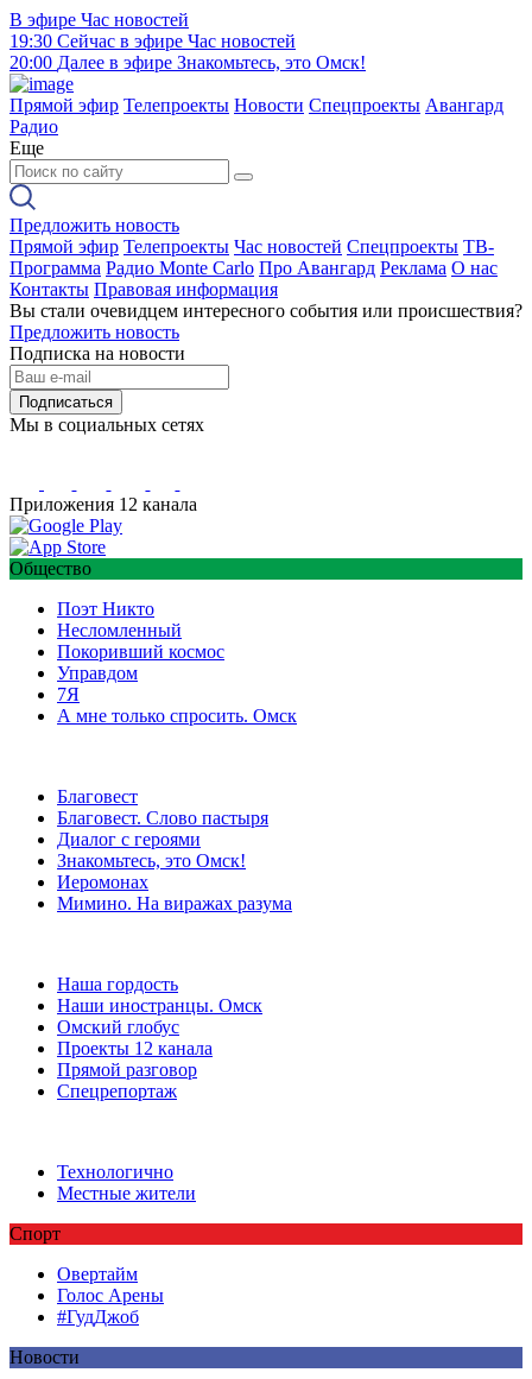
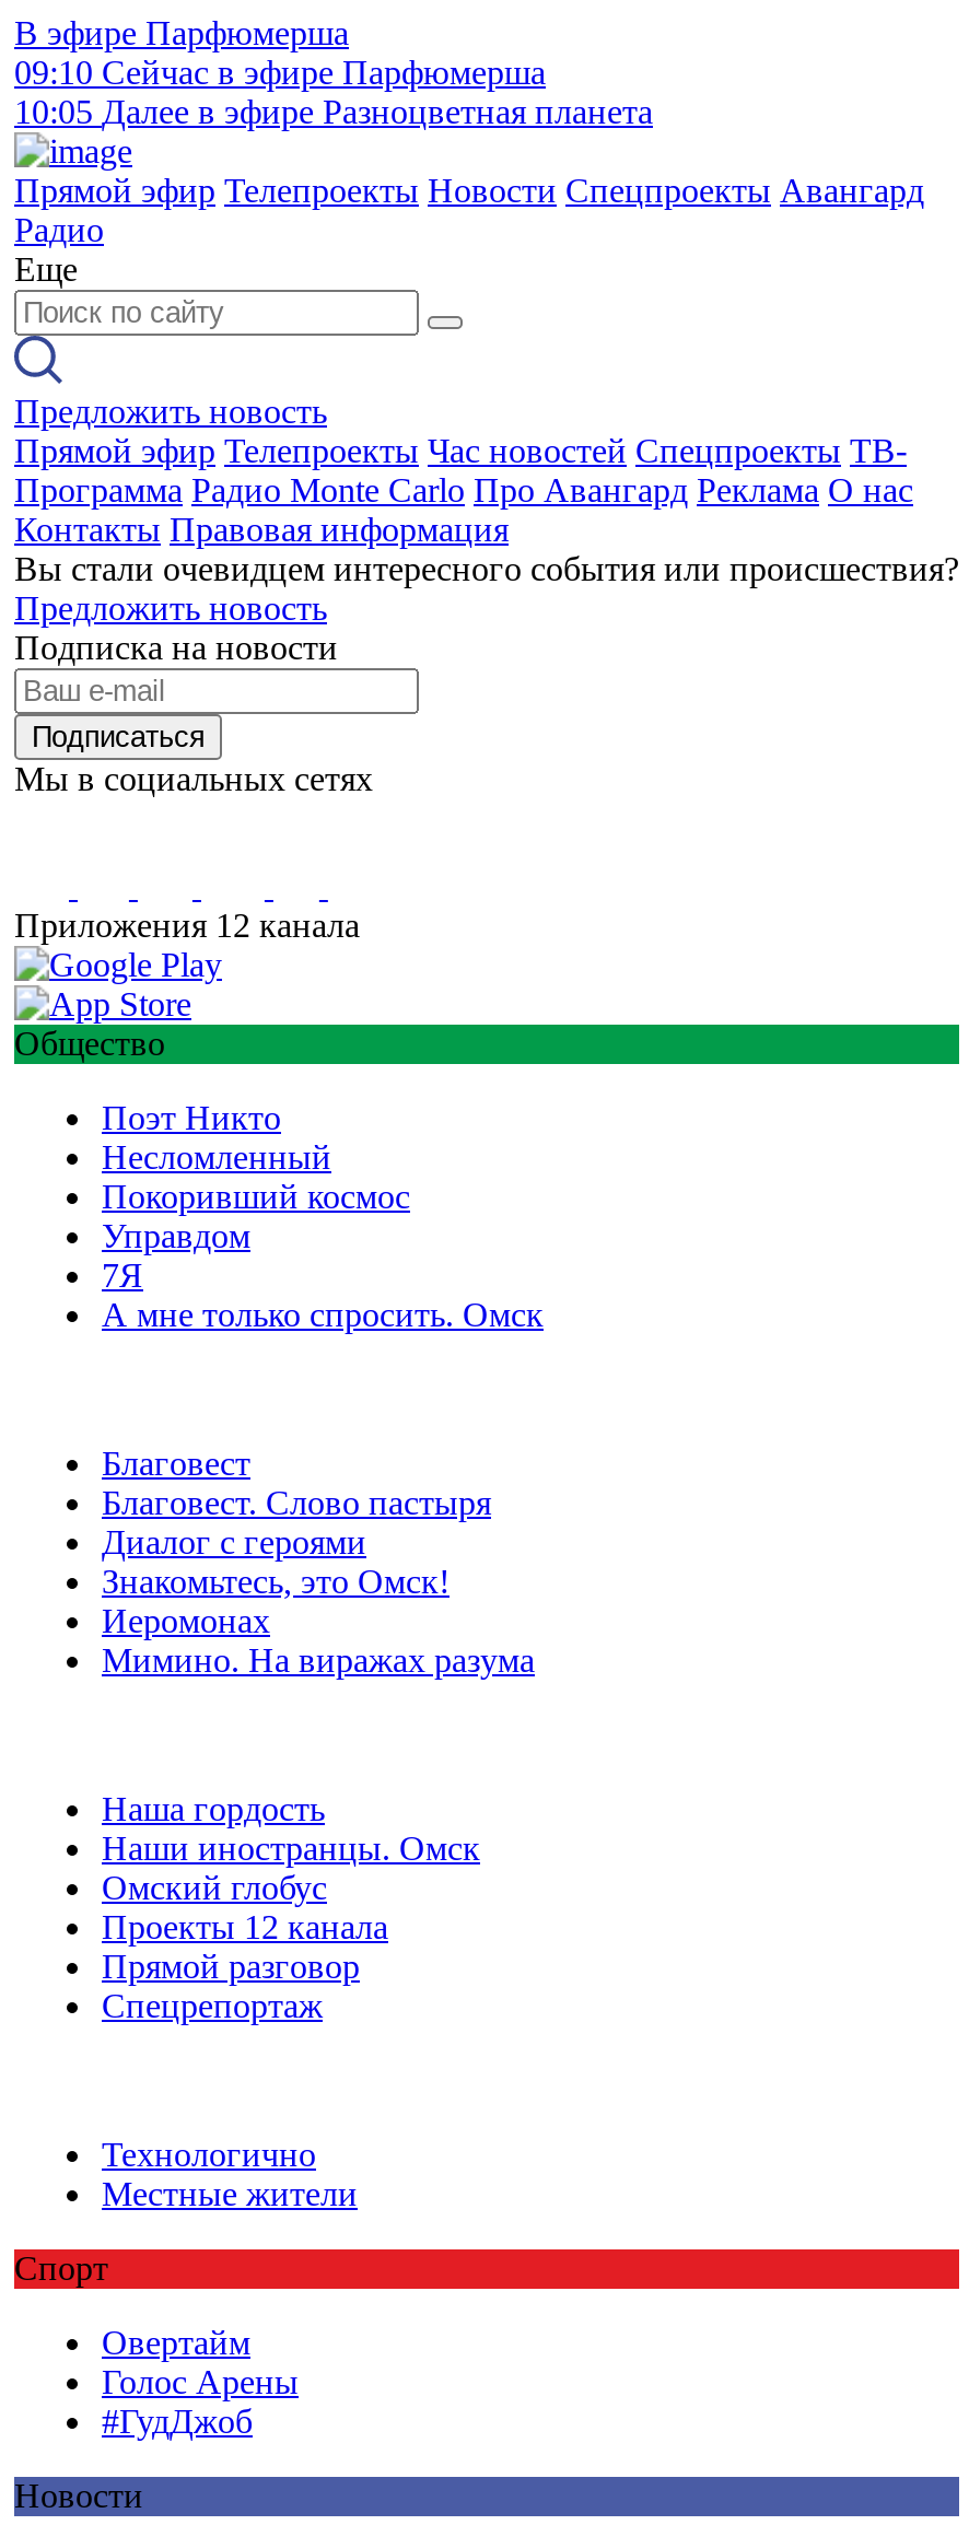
- В эфире Час новостей
- 19:30 Сейчас в эфире Час новостей
- 20:00 Далее в эфире Знакомьтесь, это Омск!
+ В эфире Парфюмерша
+ 09:10 Сейчас в эфире Парфюмерша
+ 10:05 Далее в эфире Разноцветная планета
